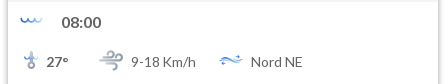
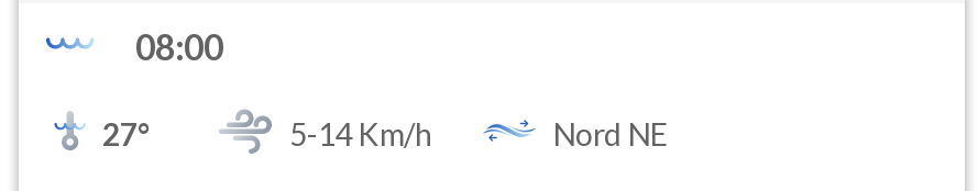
- 9-18 Km/h
+ 5-14 Km/h
